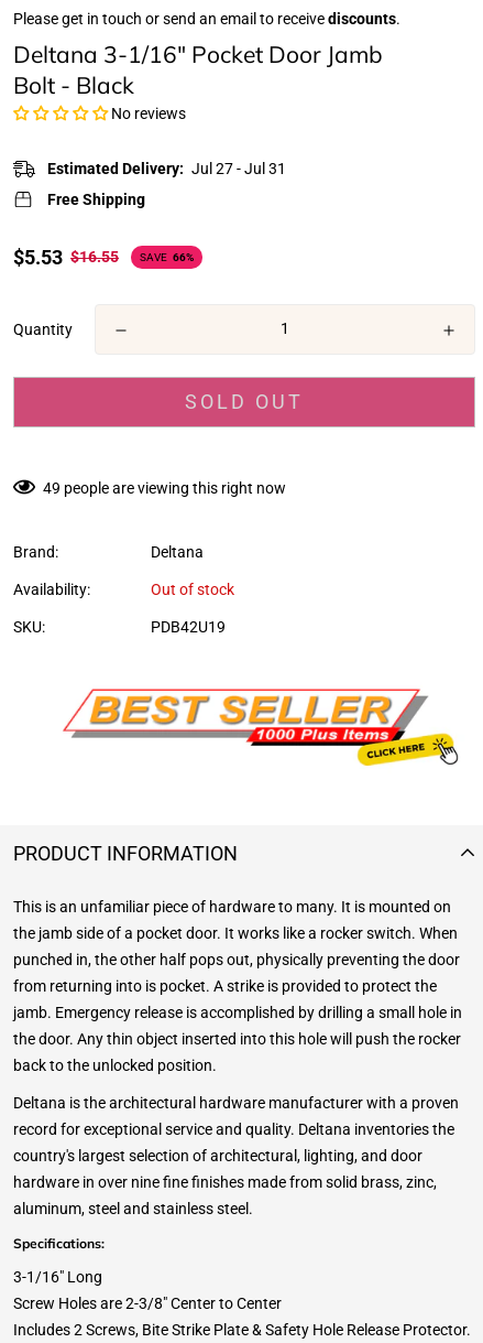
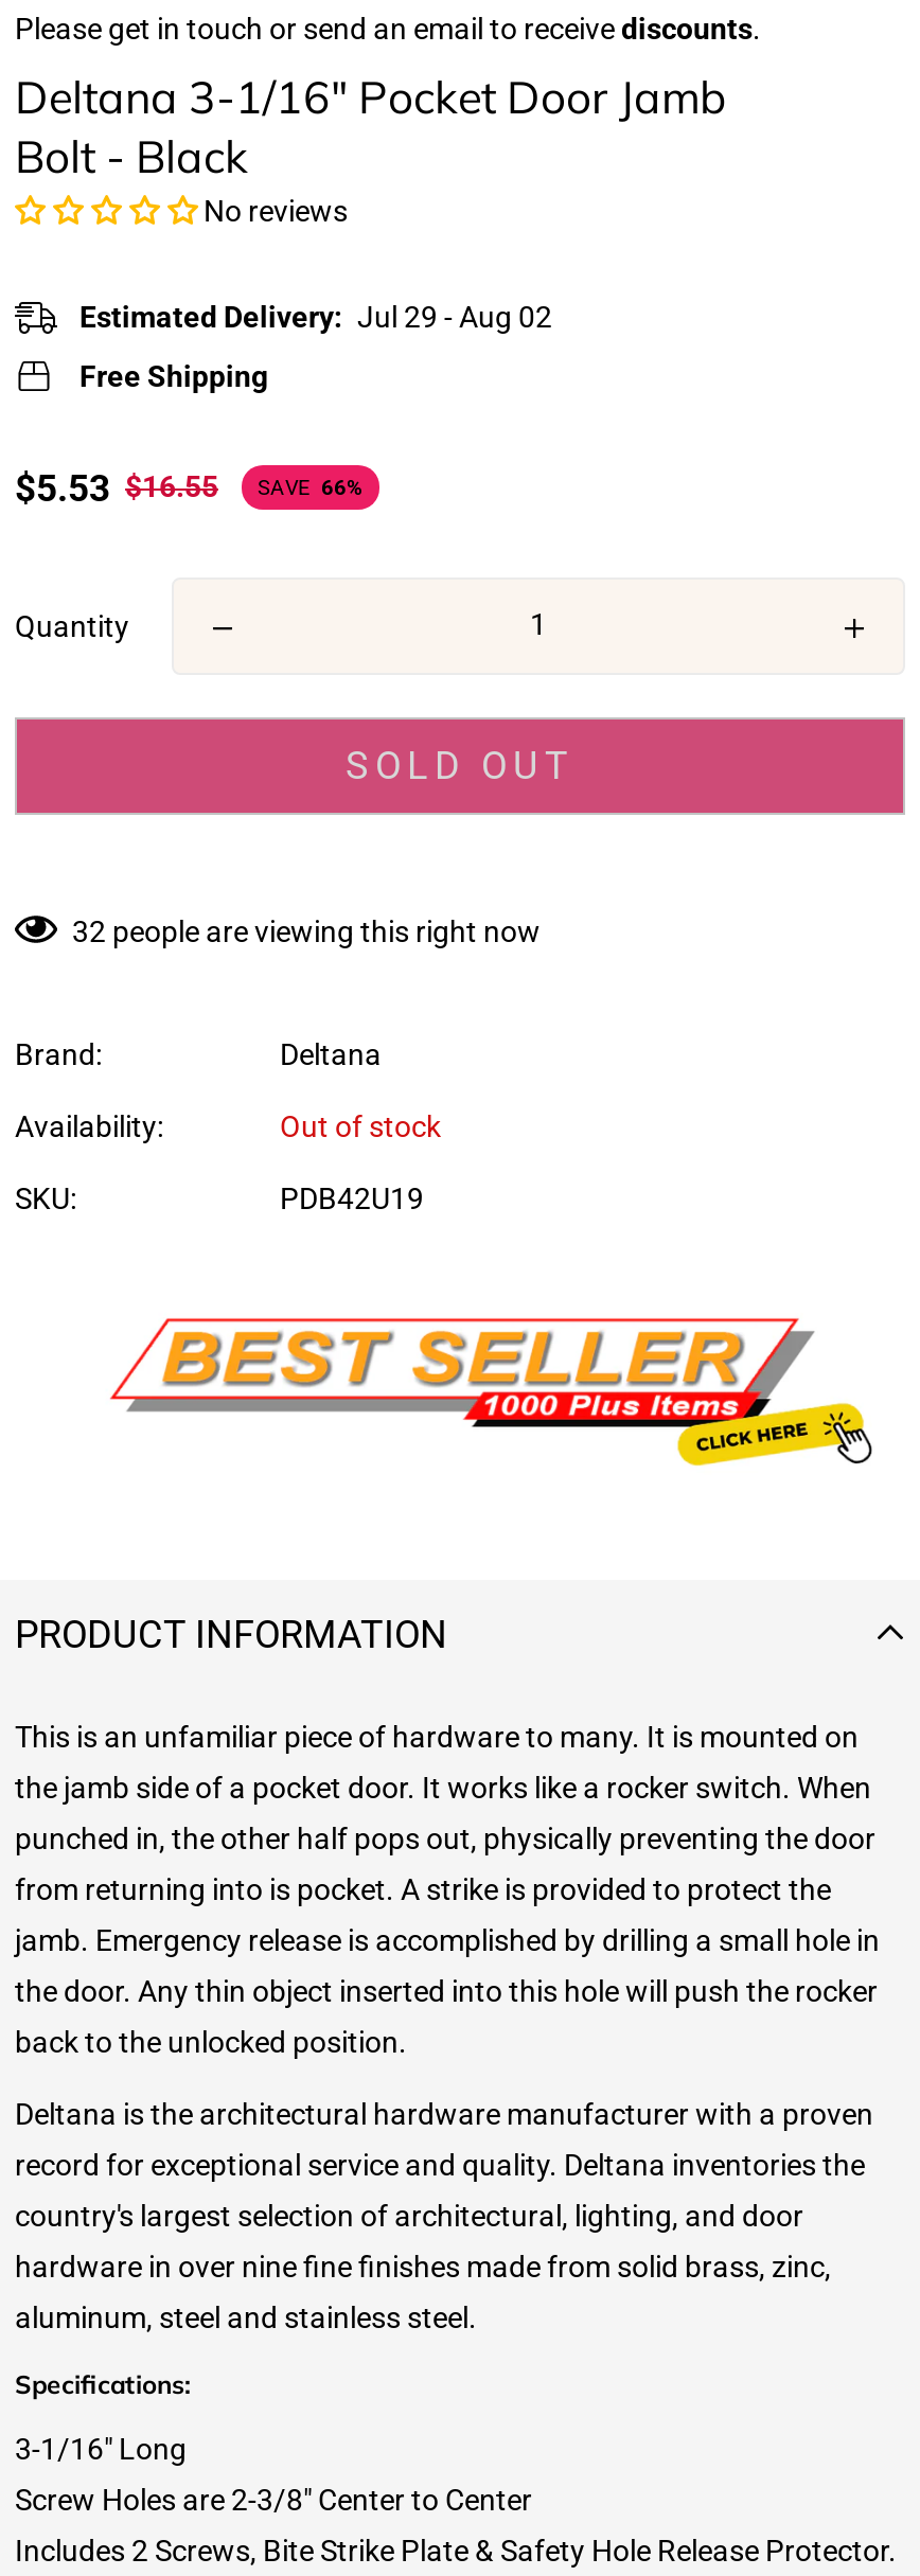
- Estimated Delivery: Jul 27 - Jul 31
+ Estimated Delivery: Jul 29 - Aug 02

- 49 people are viewing this right now
+ 32 people are viewing this right now
